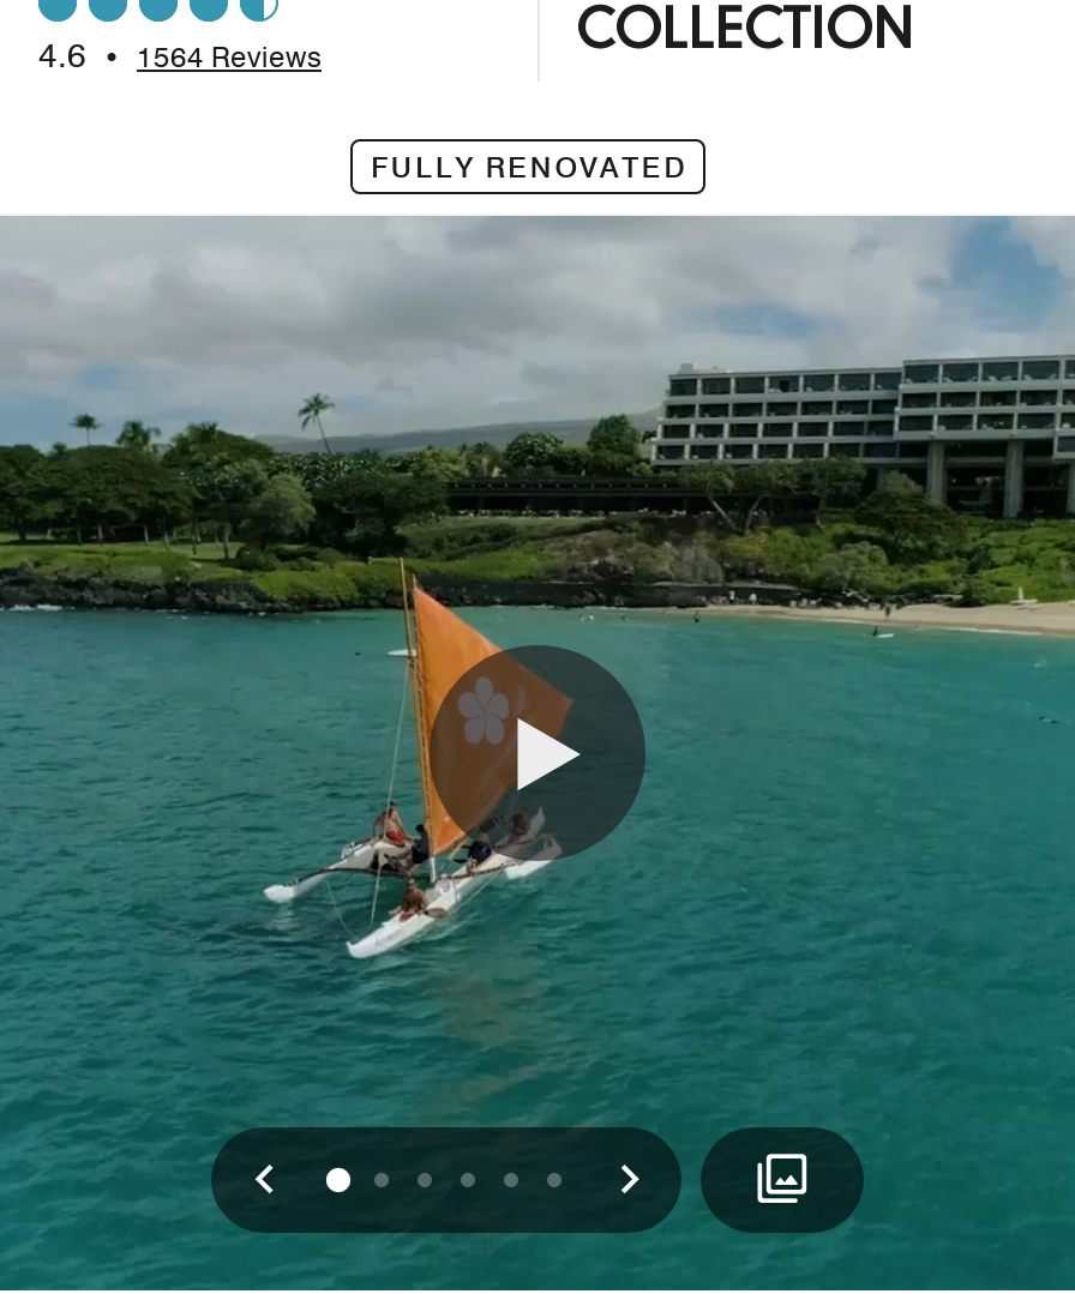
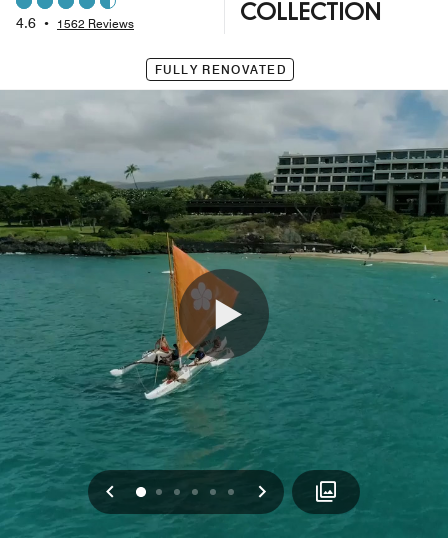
- 4.6 • 1564 Reviews
+ 4.6 • 1562 Reviews
